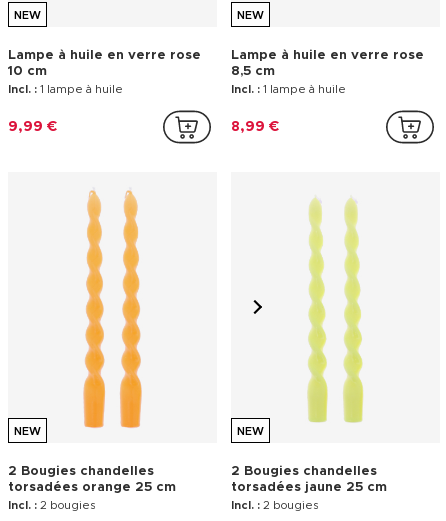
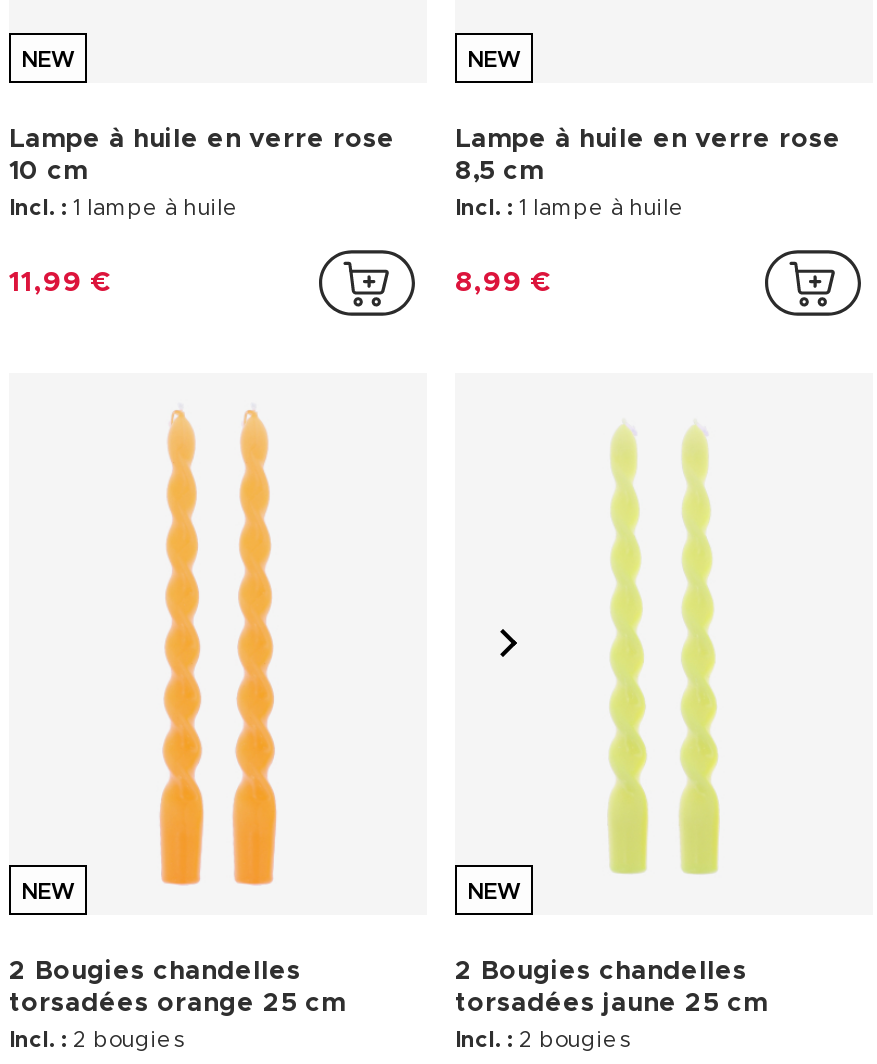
- 9,99 €
+ 11,99 €
